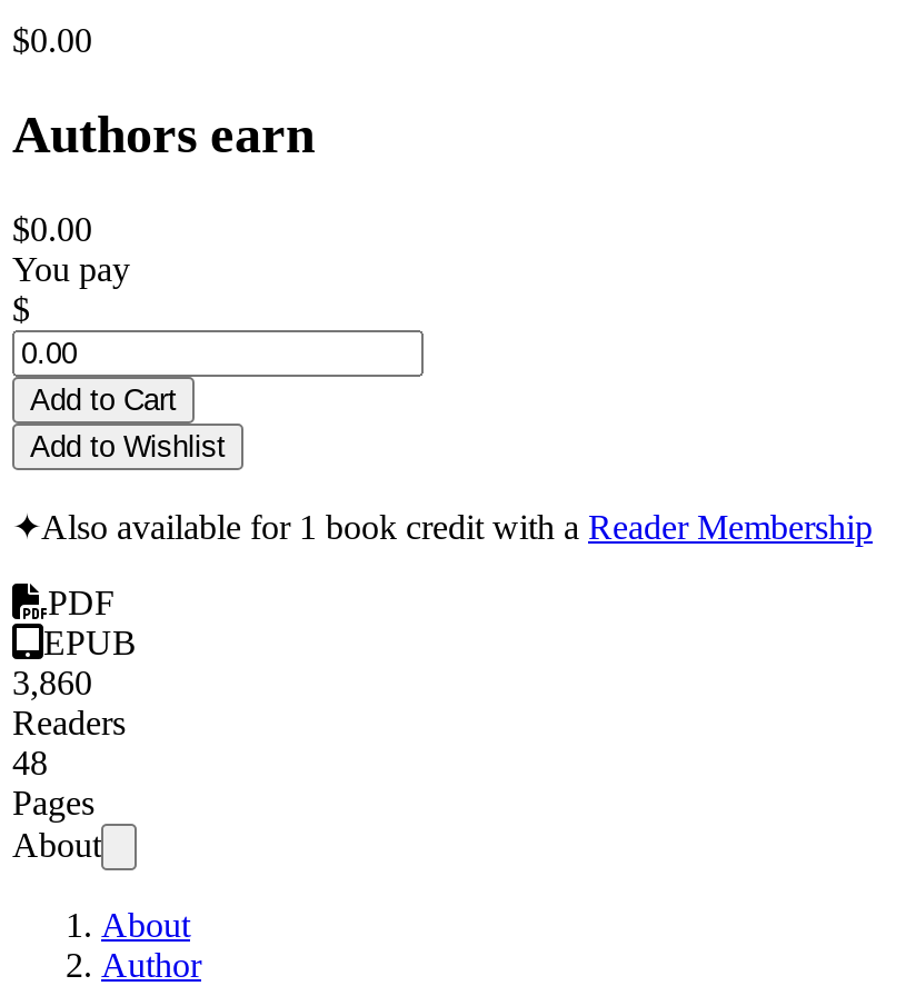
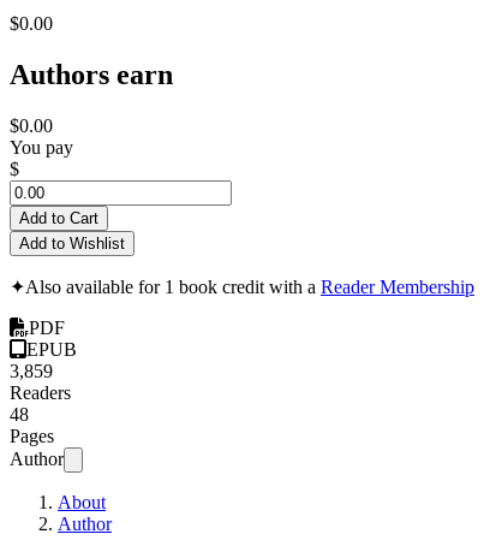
- 3,860
+ 3,859

- About
+ Author
